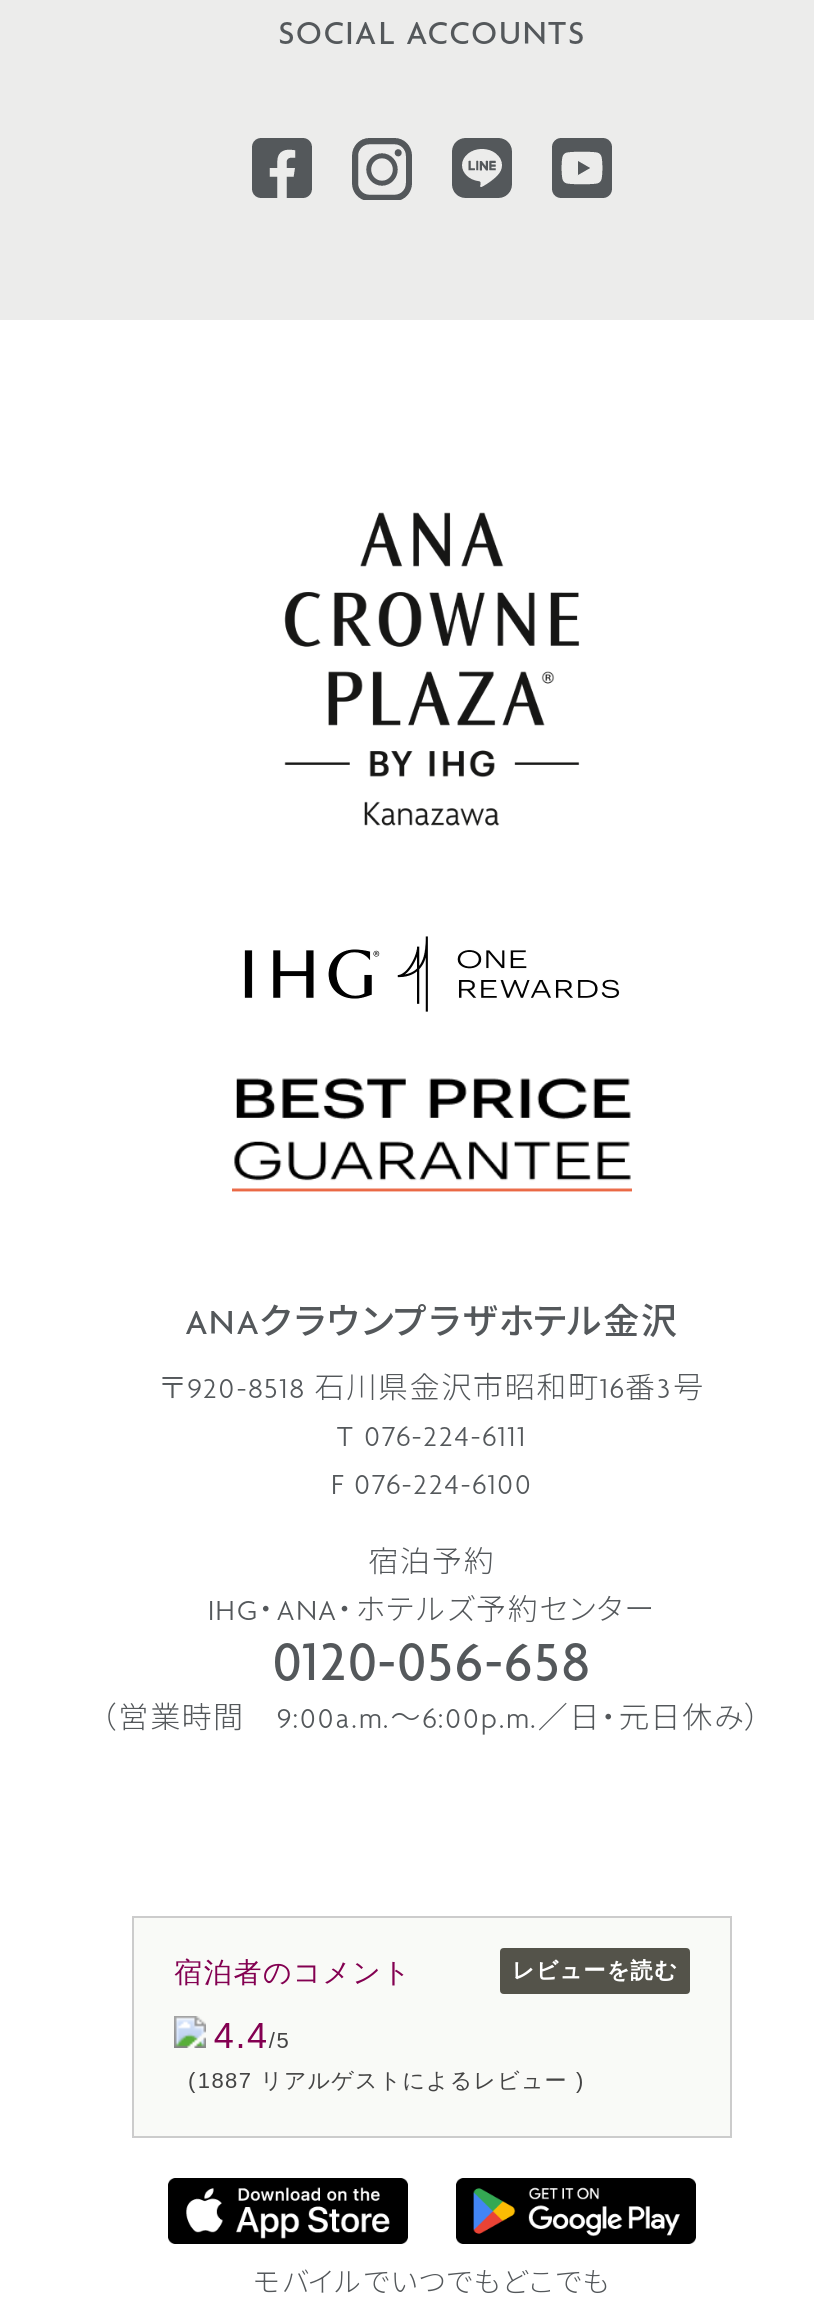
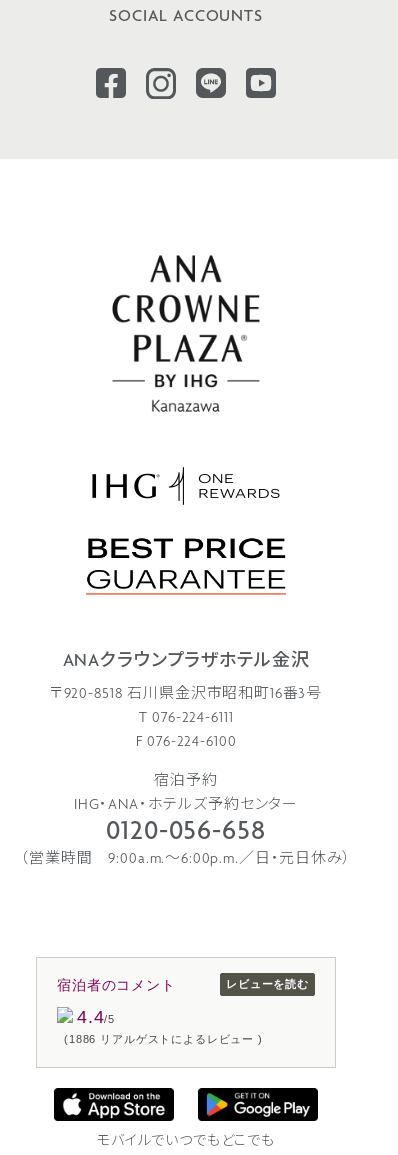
- (1887 リアルゲストによるレビュー )
+ (1886 リアルゲストによるレビュー )
